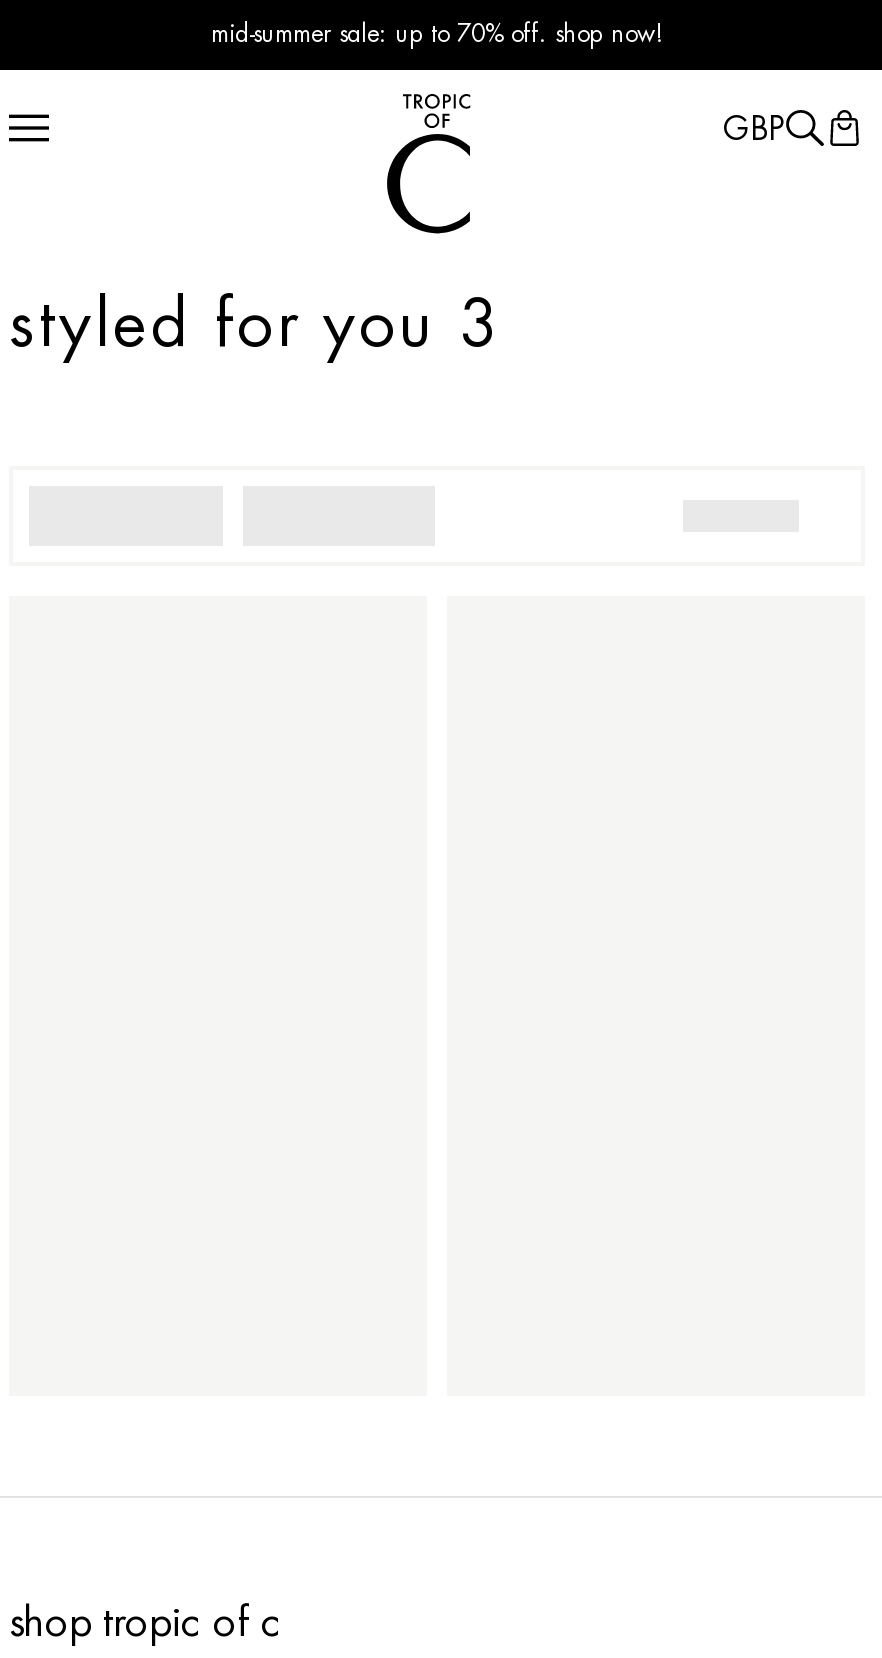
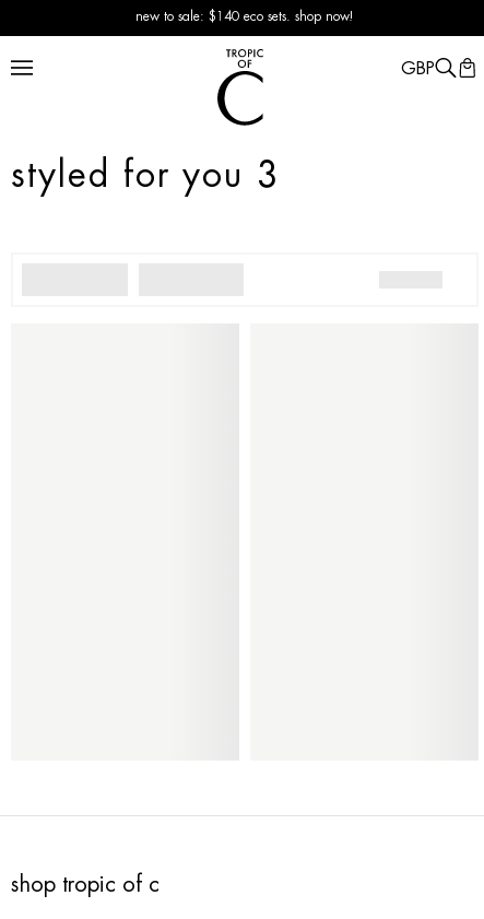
- mid-summer sale: up to 70% off. shop now!
+ new to sale: $140 eco sets. shop now!
